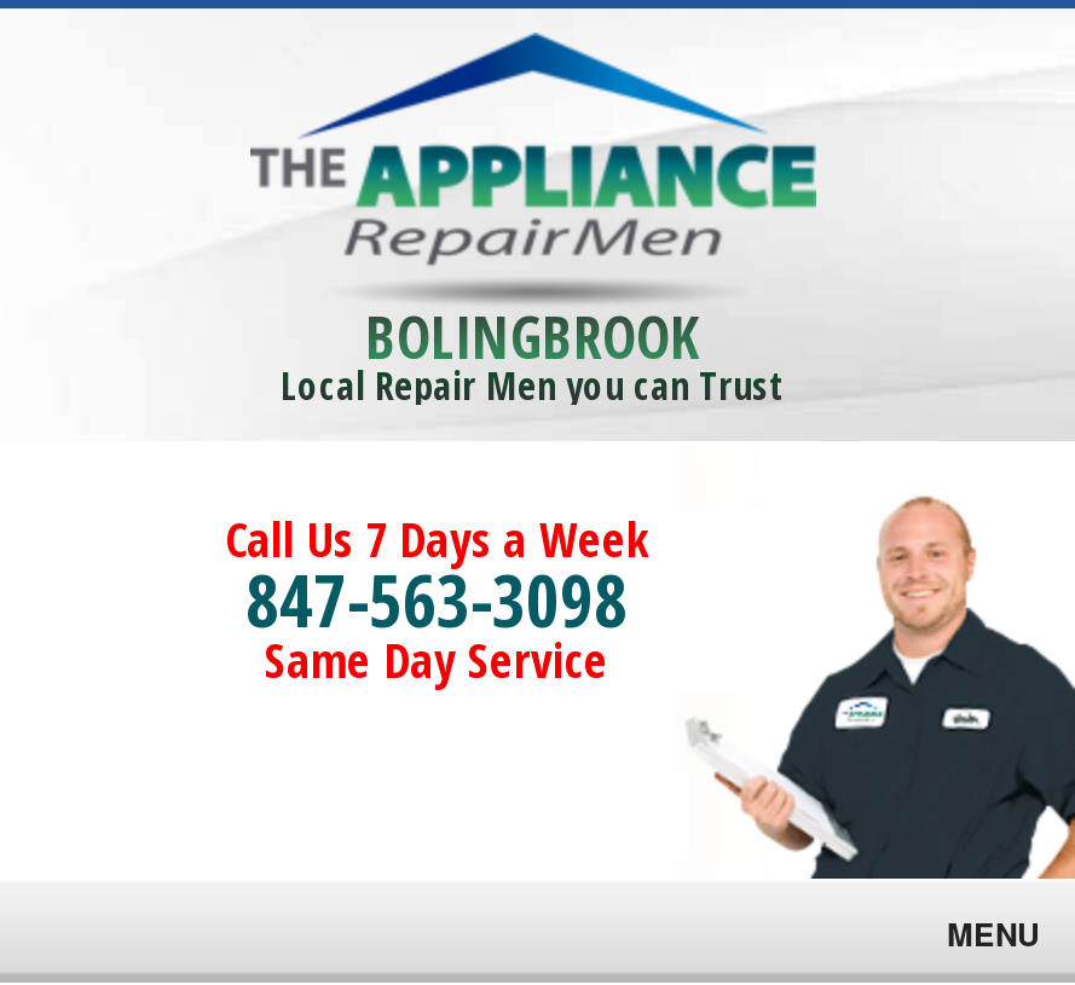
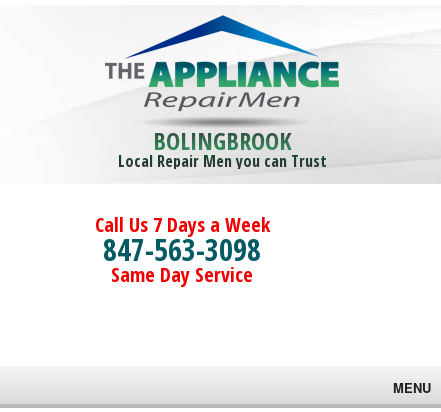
- [image]
